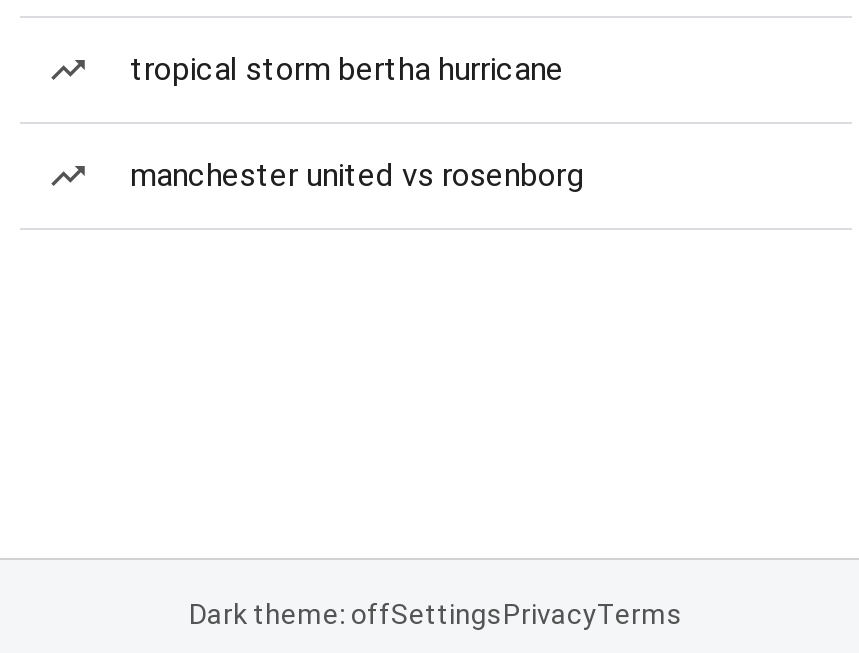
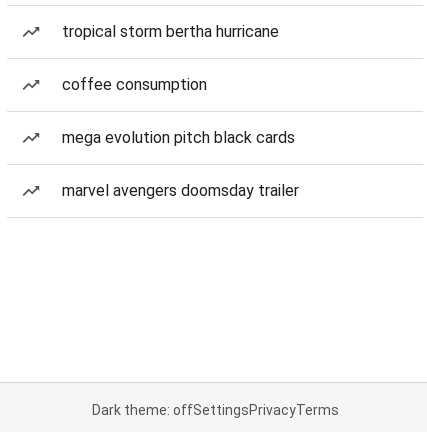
- manchester united vs rosenborg
+ coffee consumption
+ mega evolution pitch black cards
+ marvel avengers doomsday trailer
